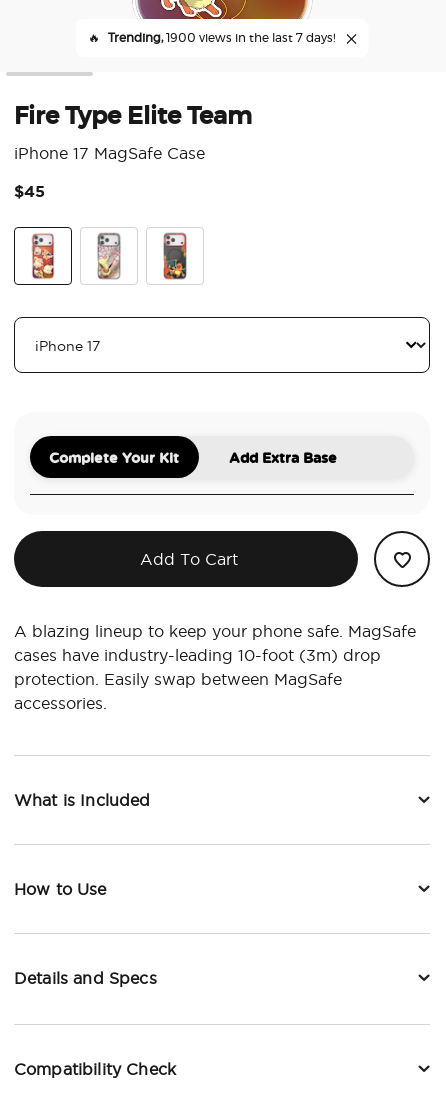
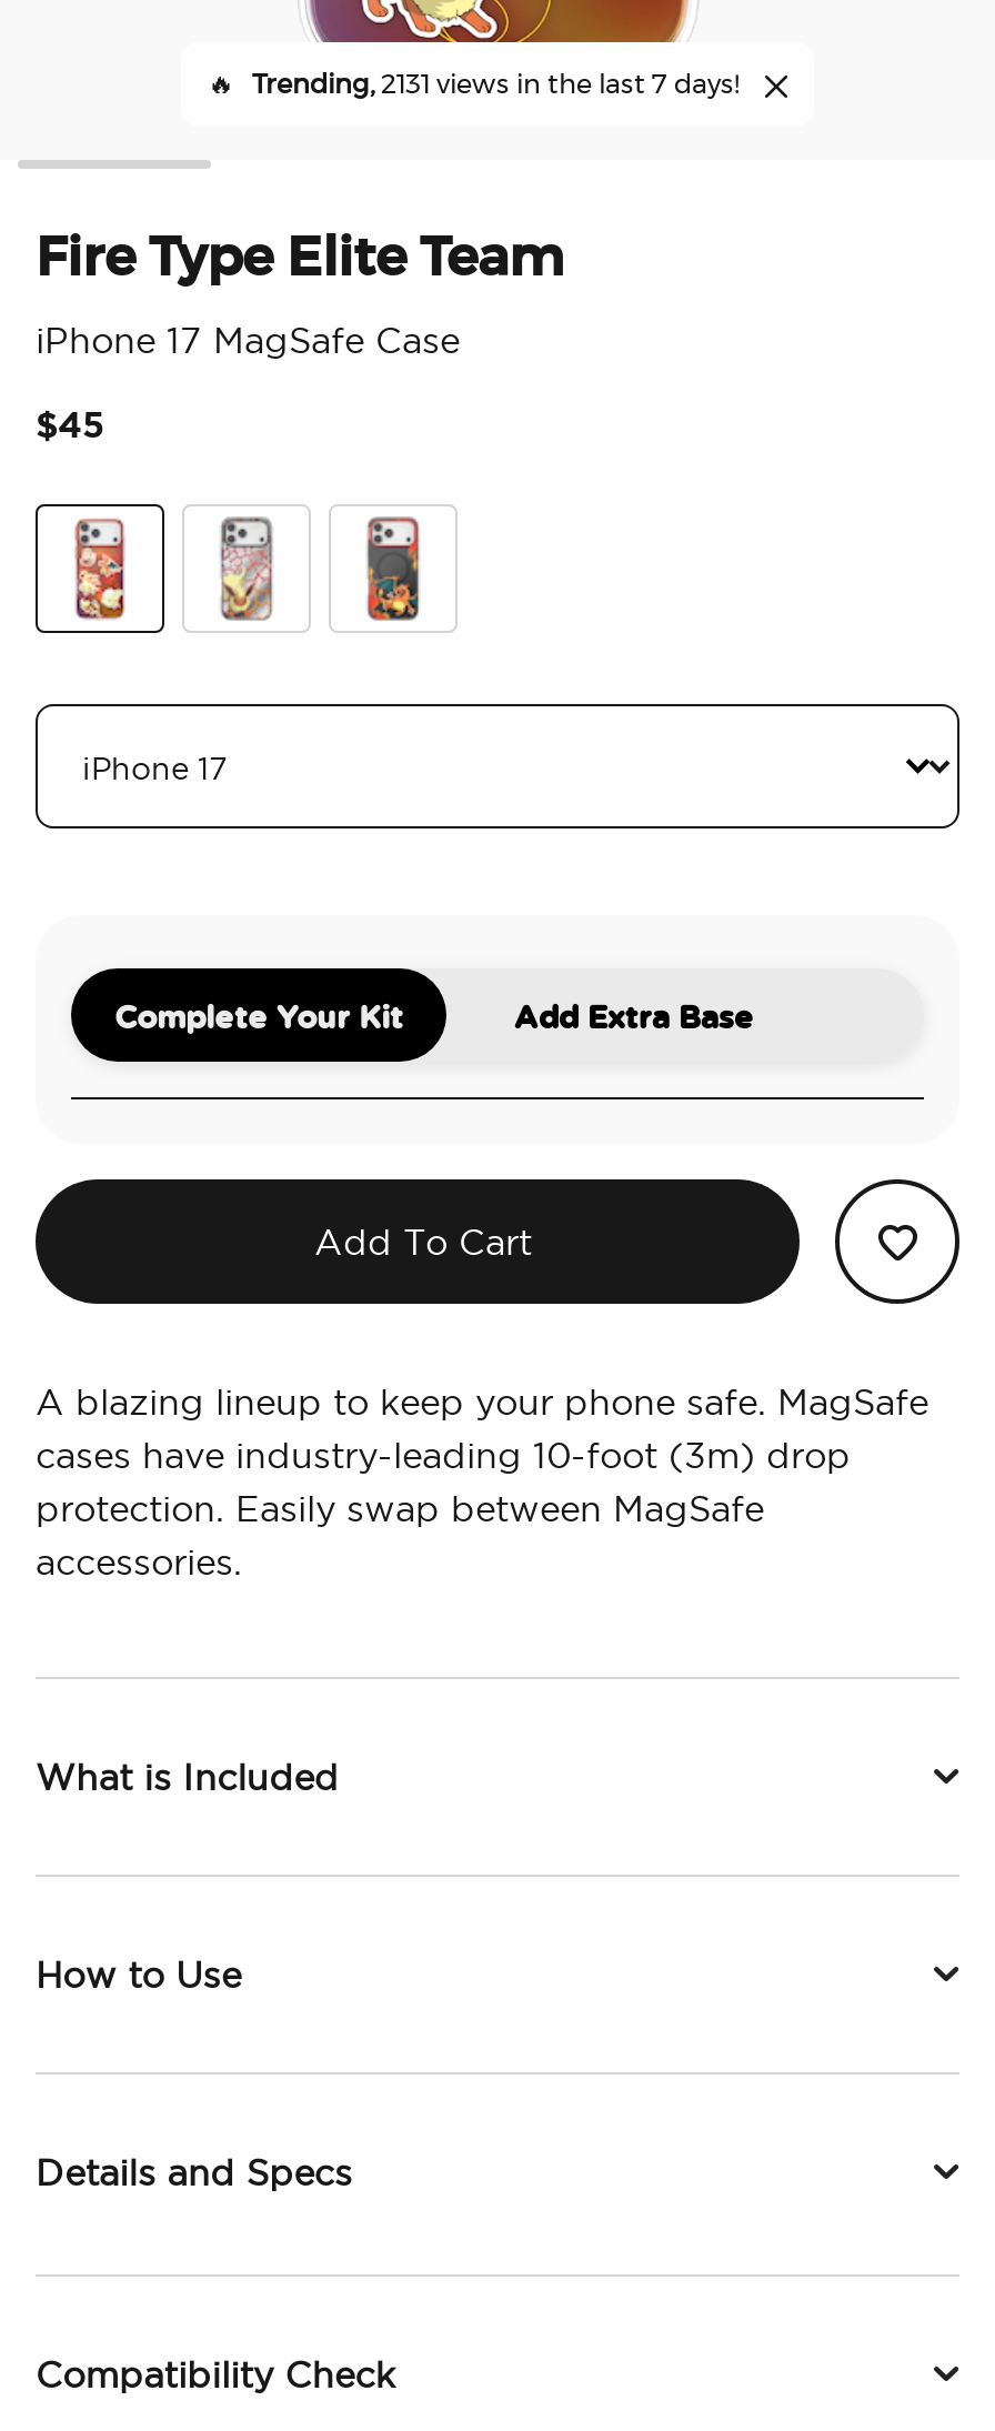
- Trending, 1900 views in the last 7 days!
+ Trending, 2131 views in the last 7 days!
